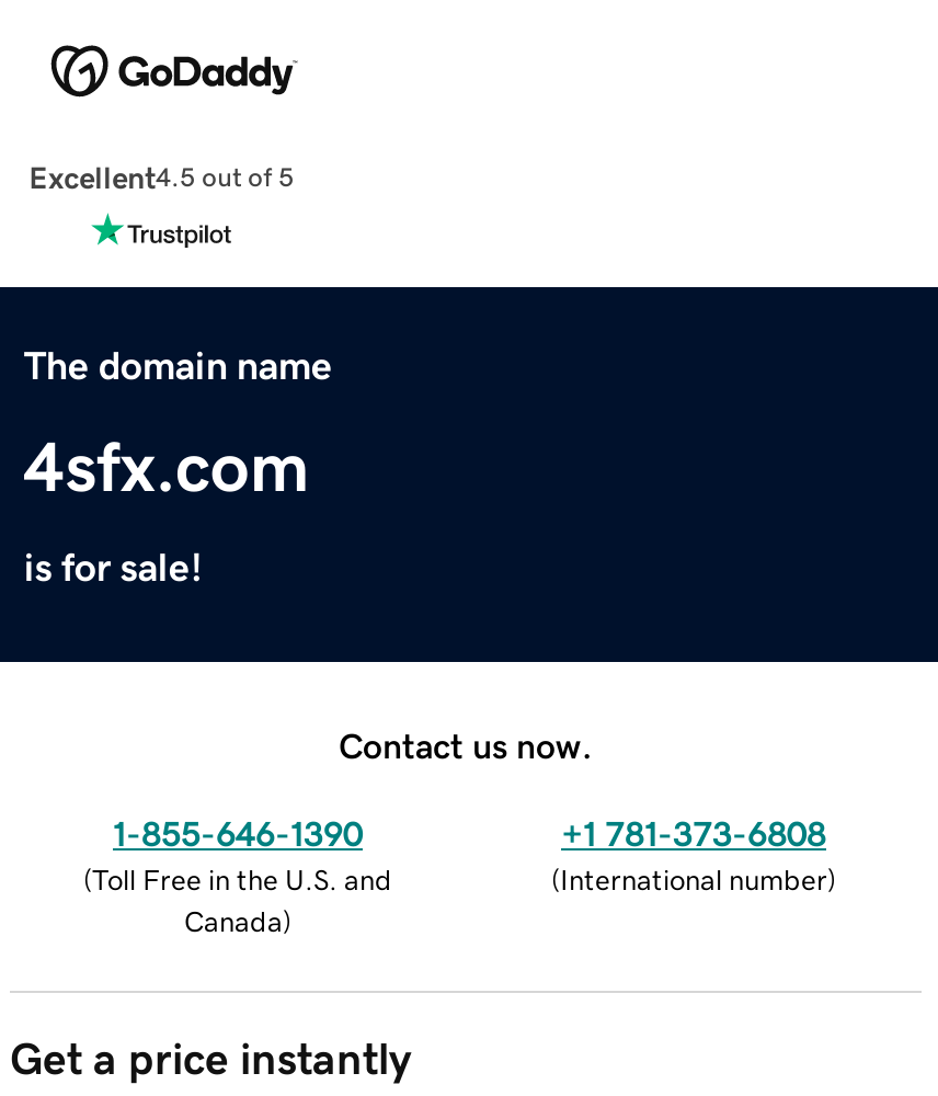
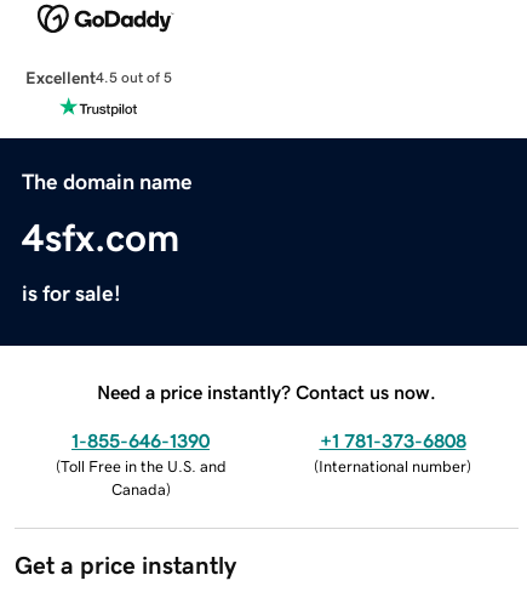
- Contact us now.
+ Need a price instantly? Contact us now.
